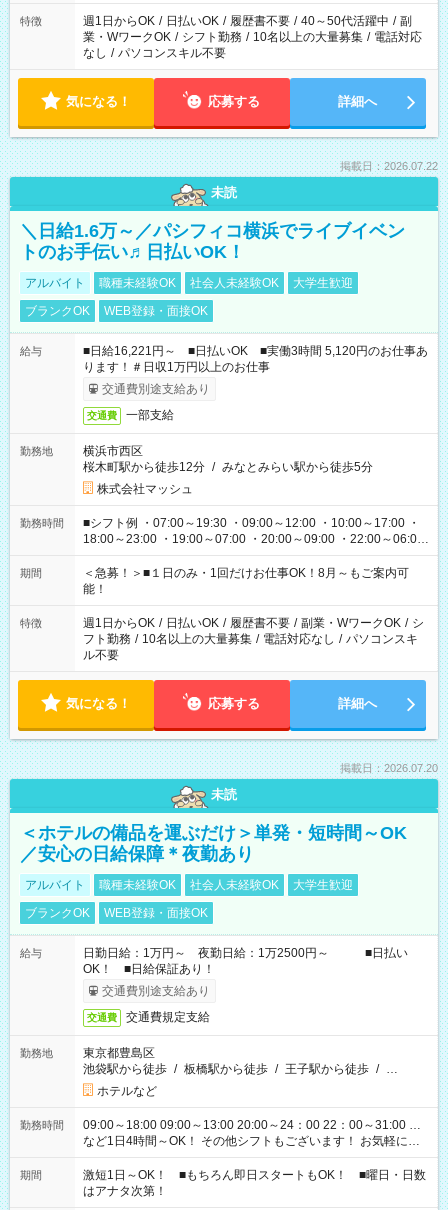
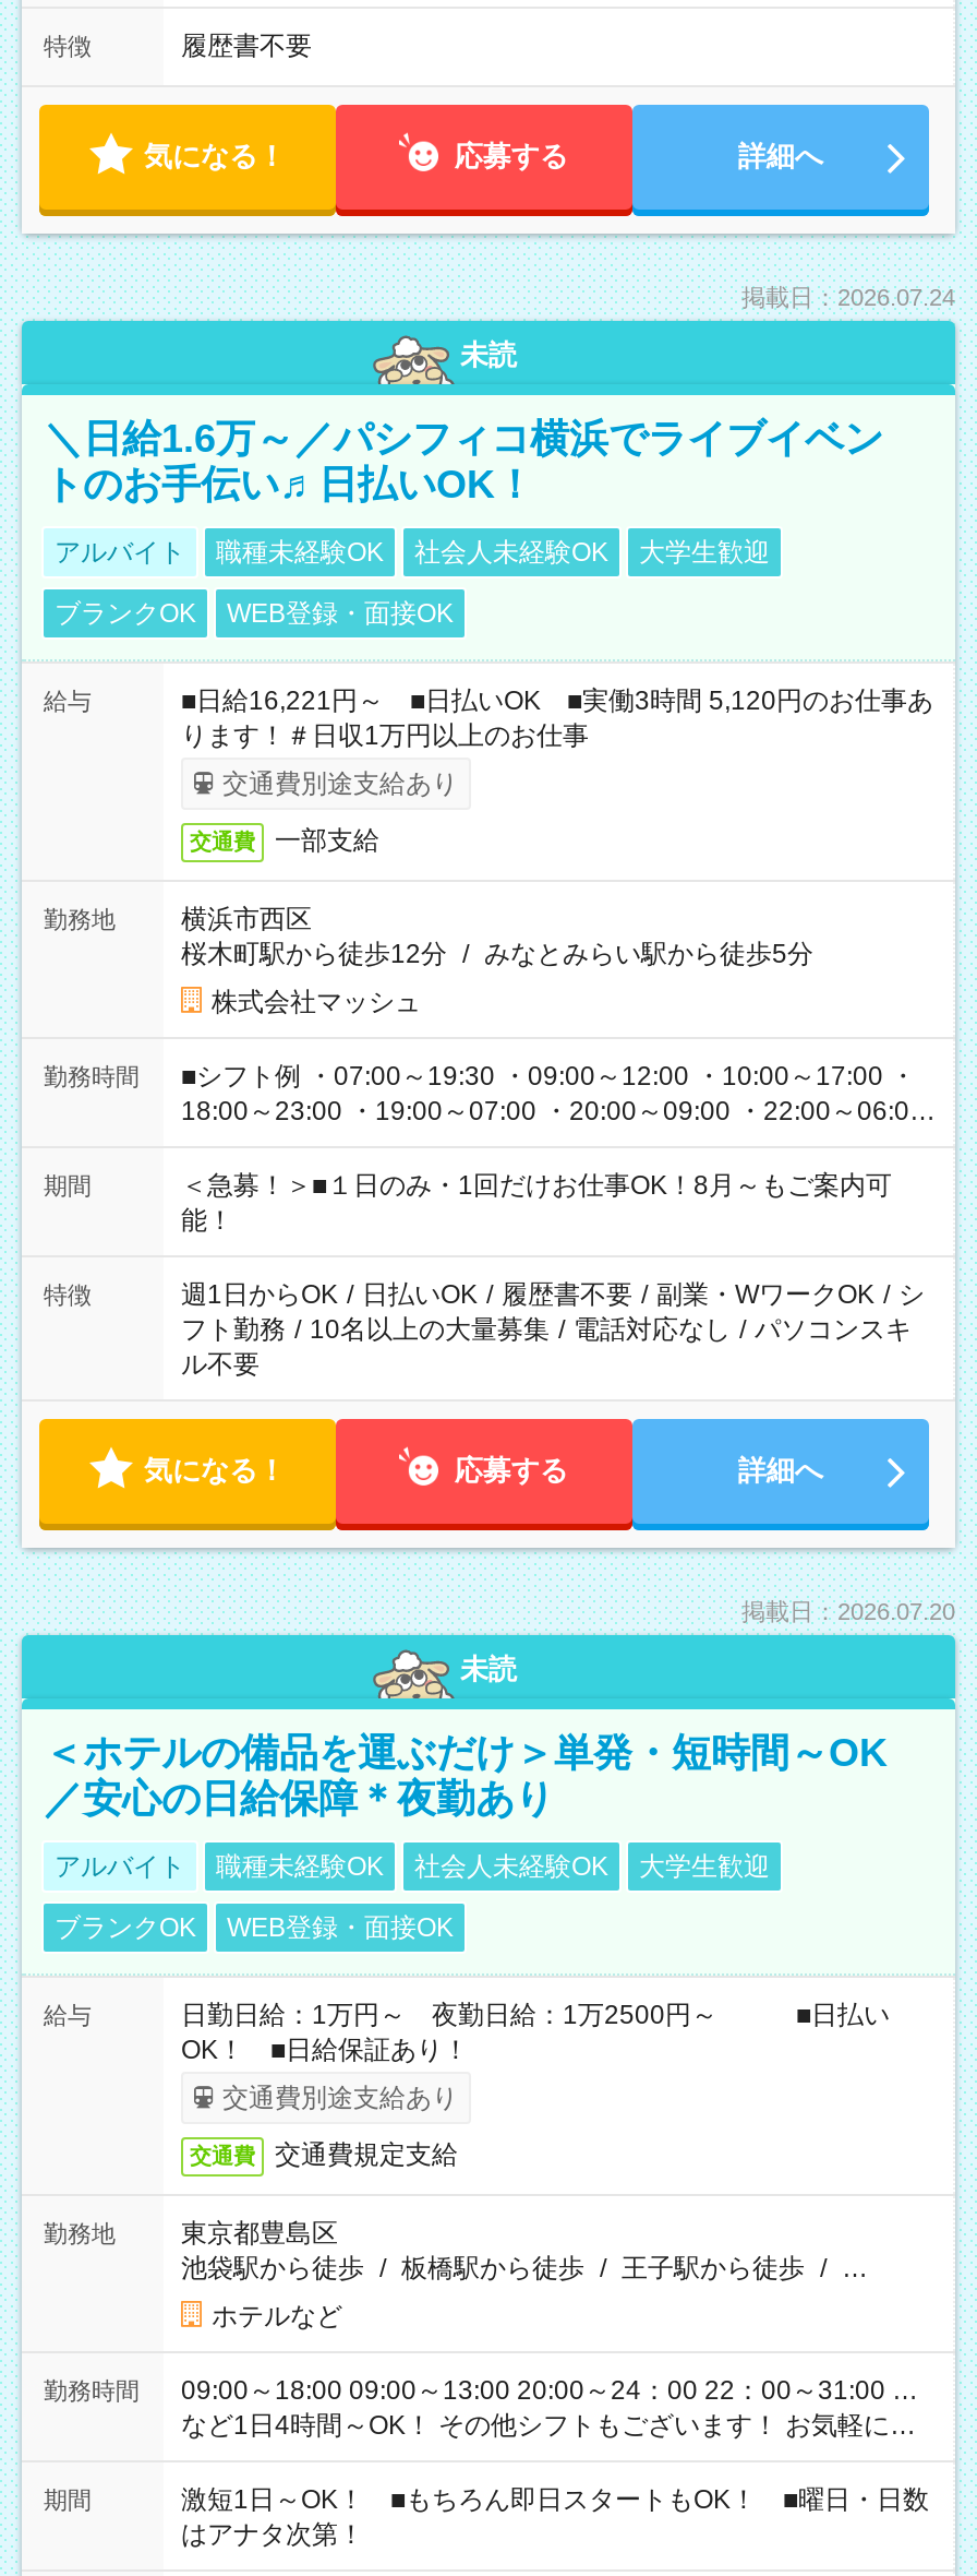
- 週1日からOK / 日払いOK / 履歴書不要 / 40～50代活躍中 / 副
- 業・WワークOK / シフト勤務 / 10名以上の大量募集 / 電話対応
- なし / パソコンスキル不要
+ 履歴書不要

- 掲載日：2026.07.22
+ 掲載日：2026.07.24
